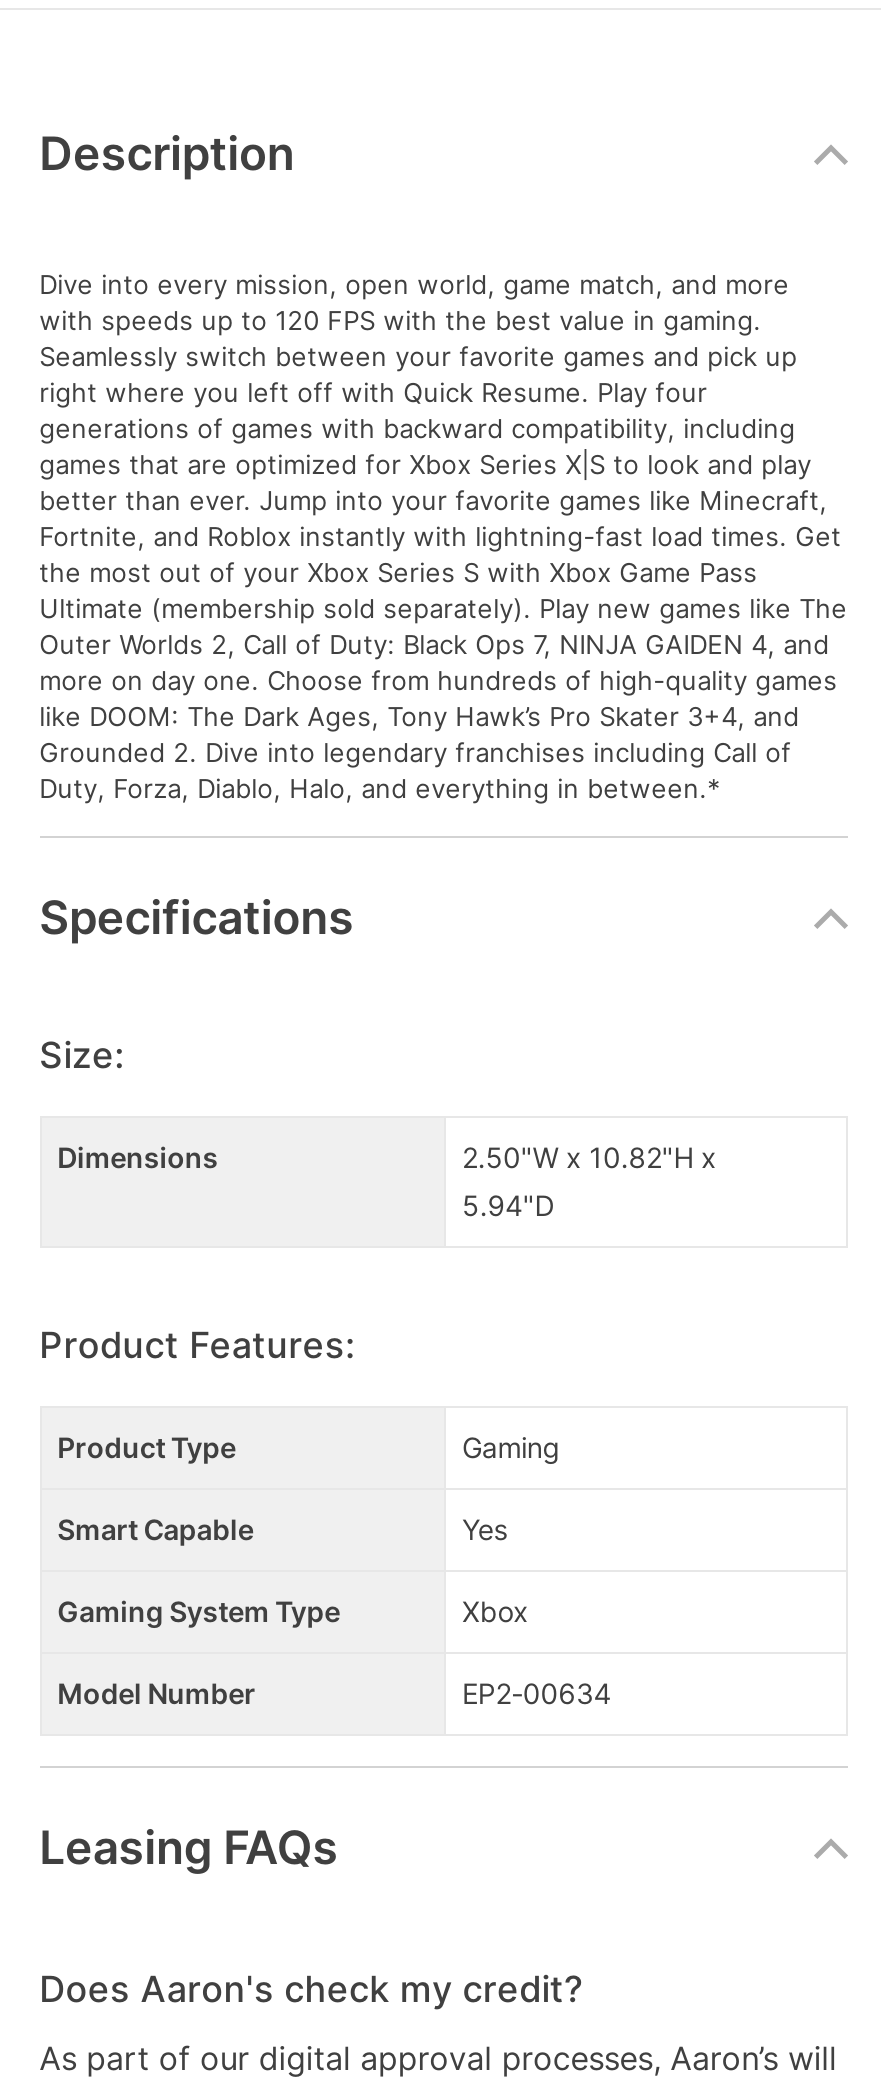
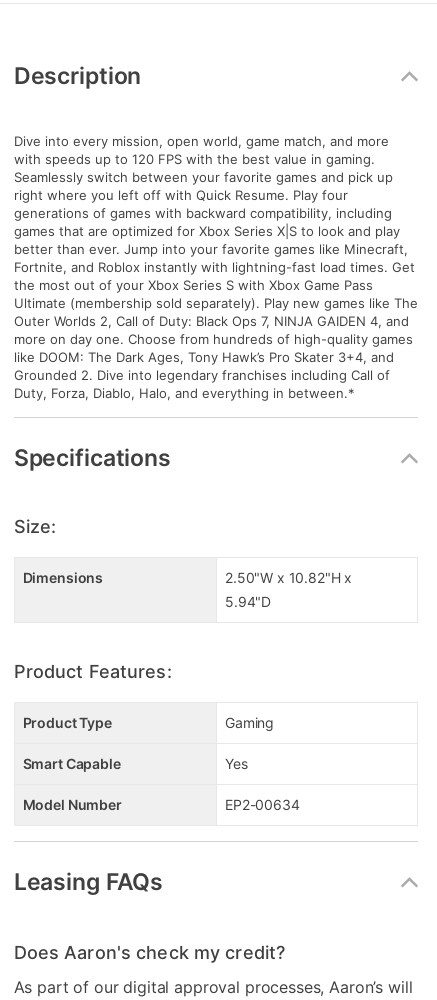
- Gaming System Type
- Xbox
